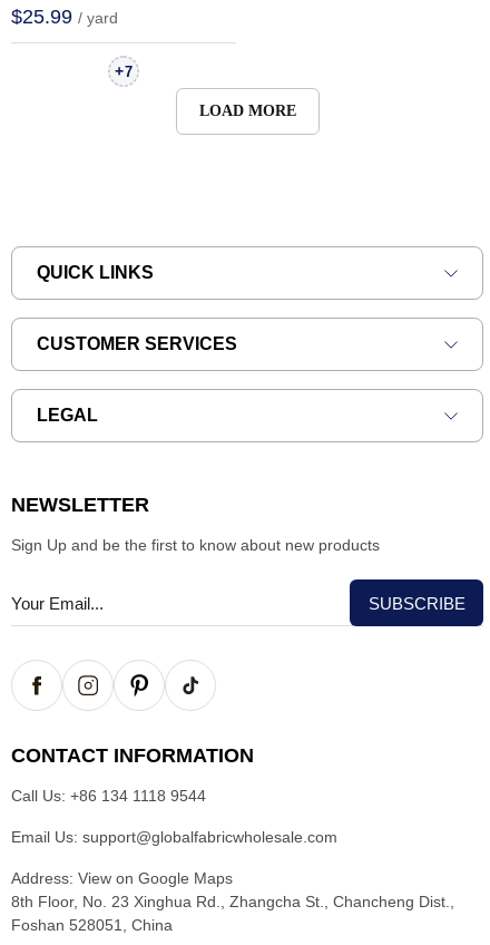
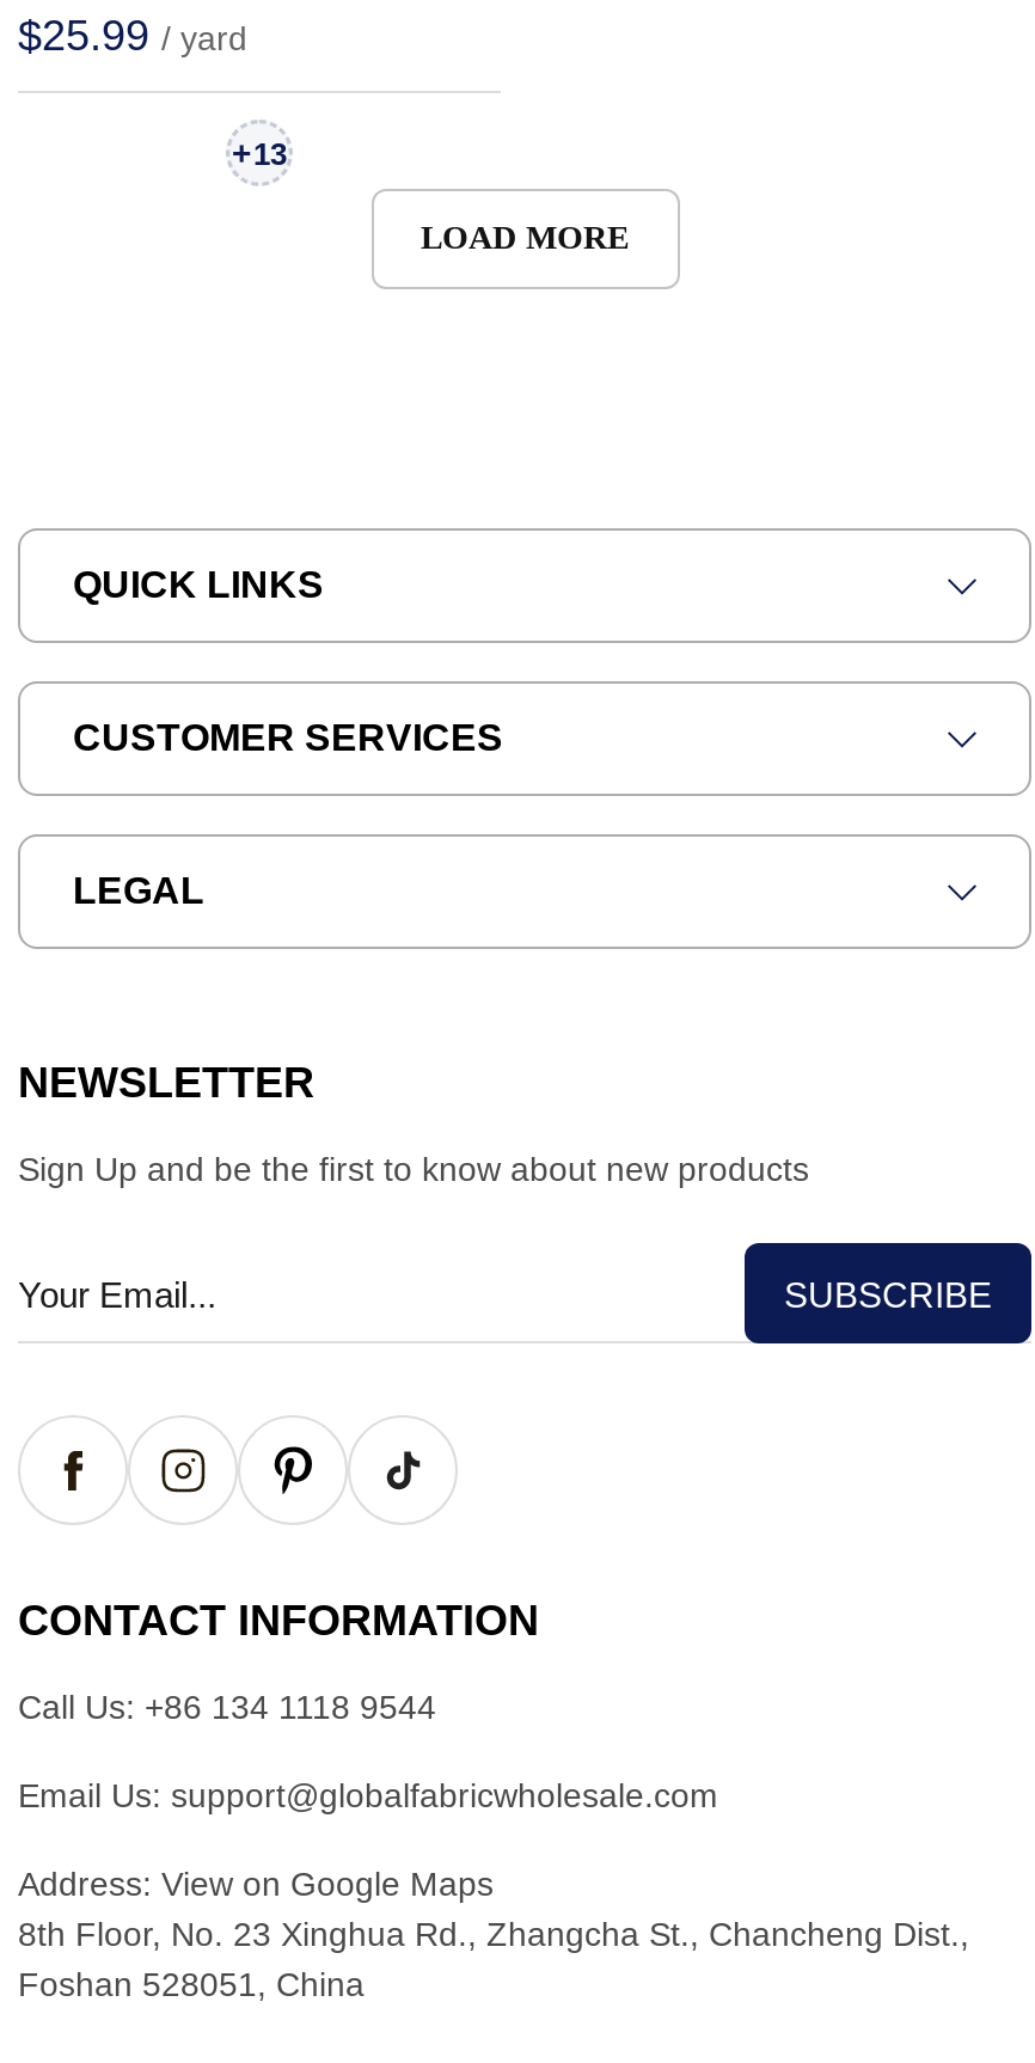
- +7
+ +13
